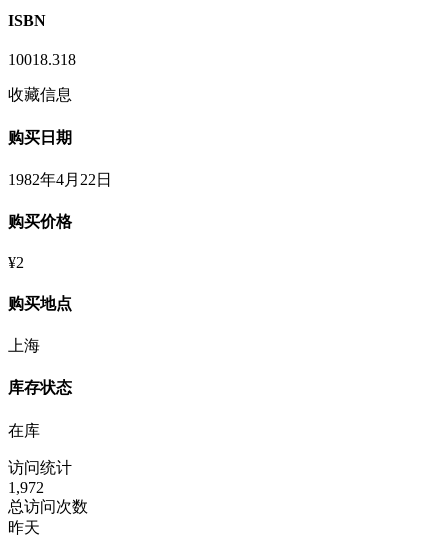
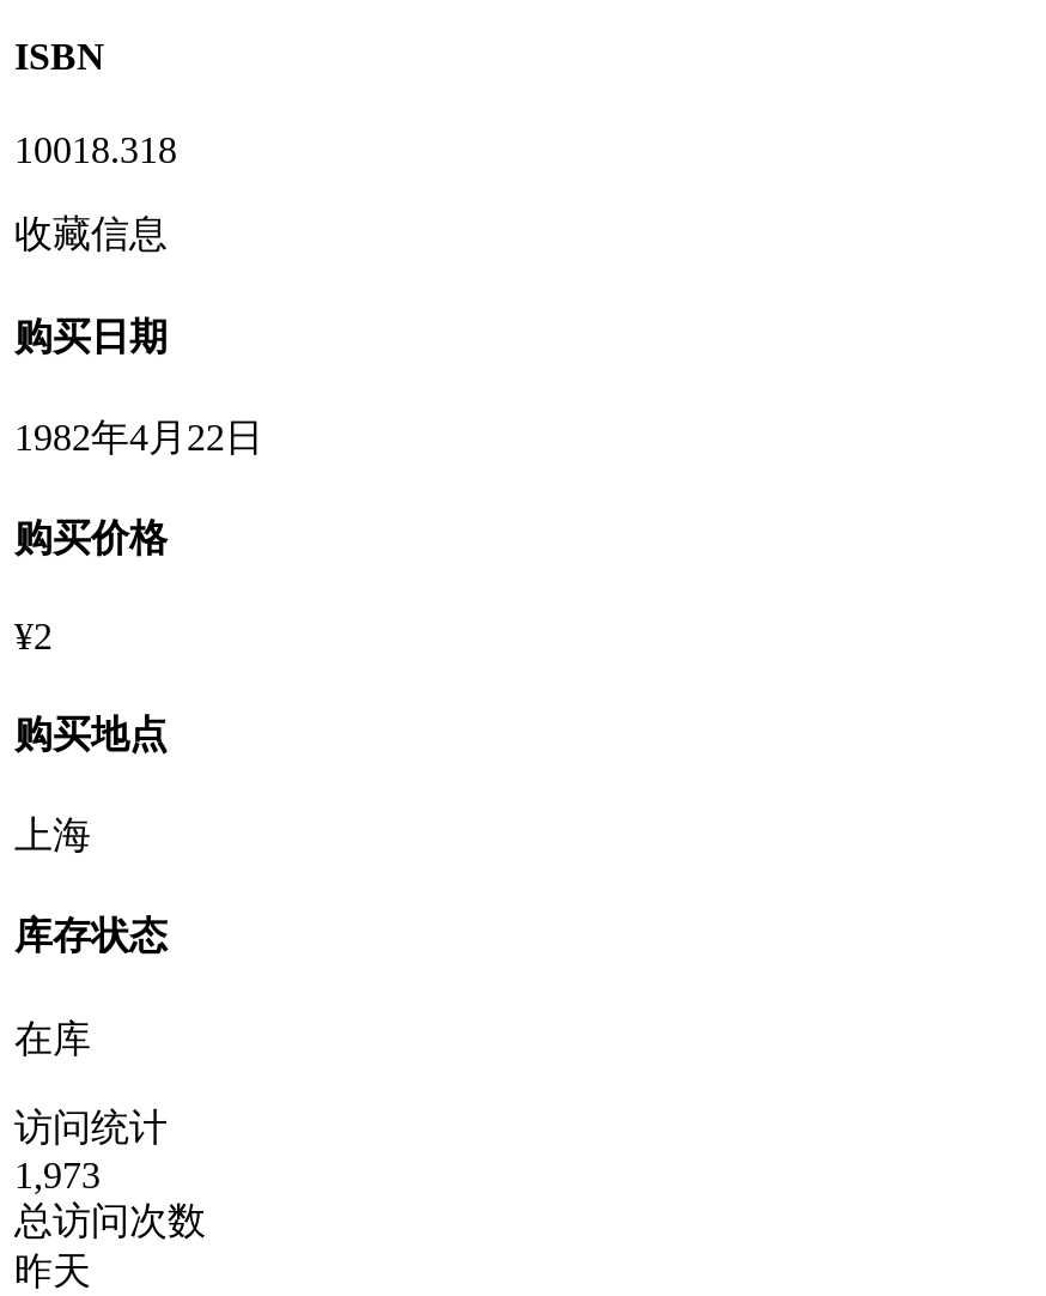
- 1,972
+ 1,973
